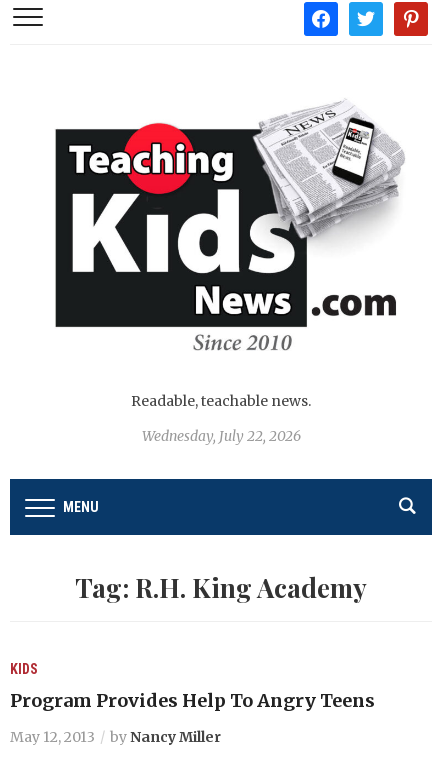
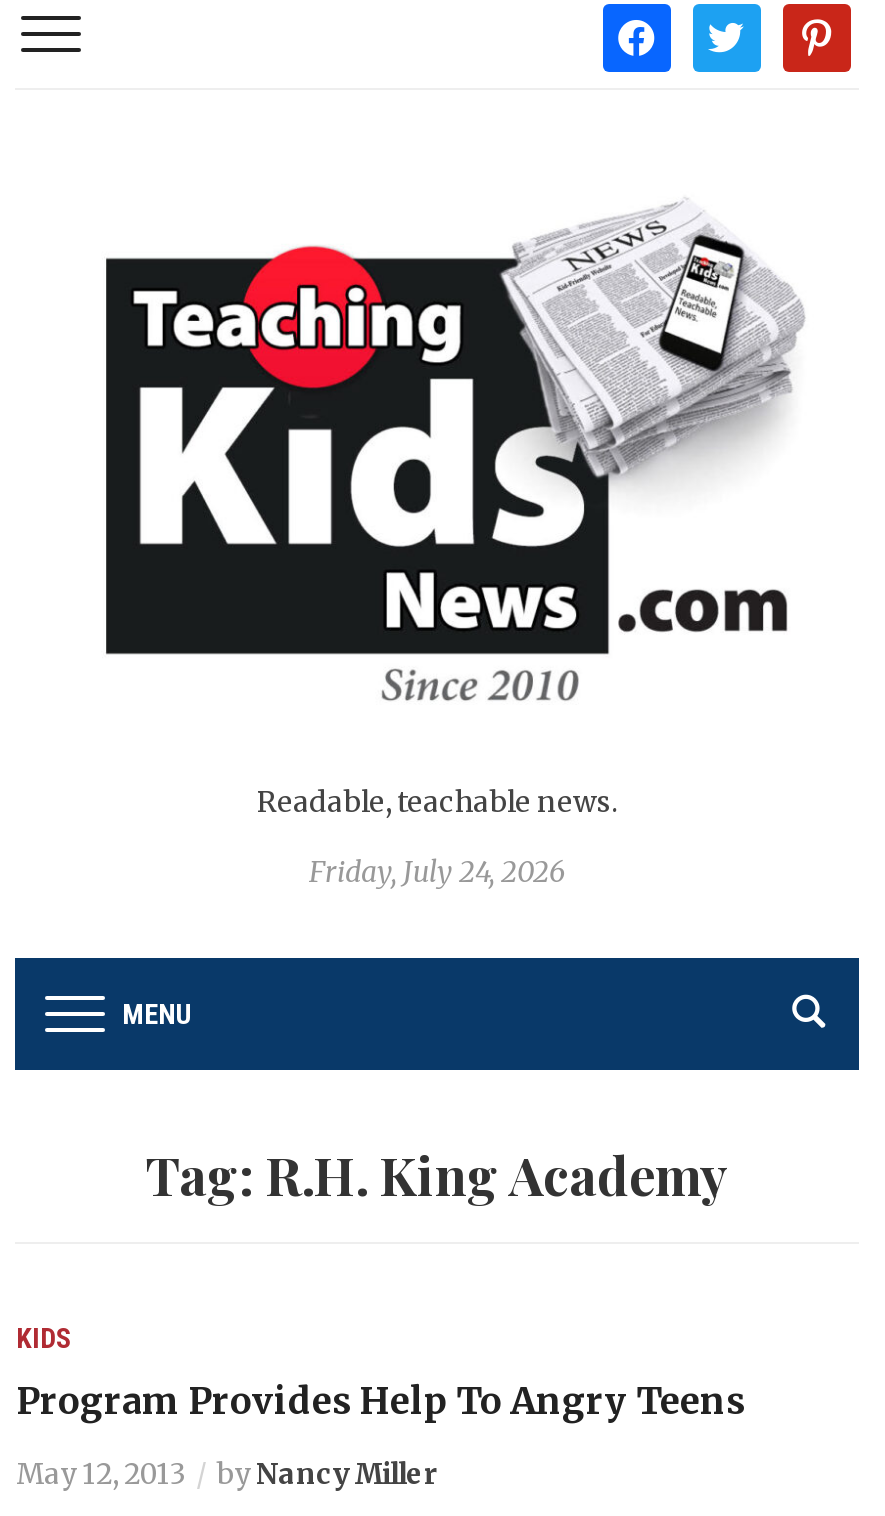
- Wednesday, July 22, 2026
+ Friday, July 24, 2026
